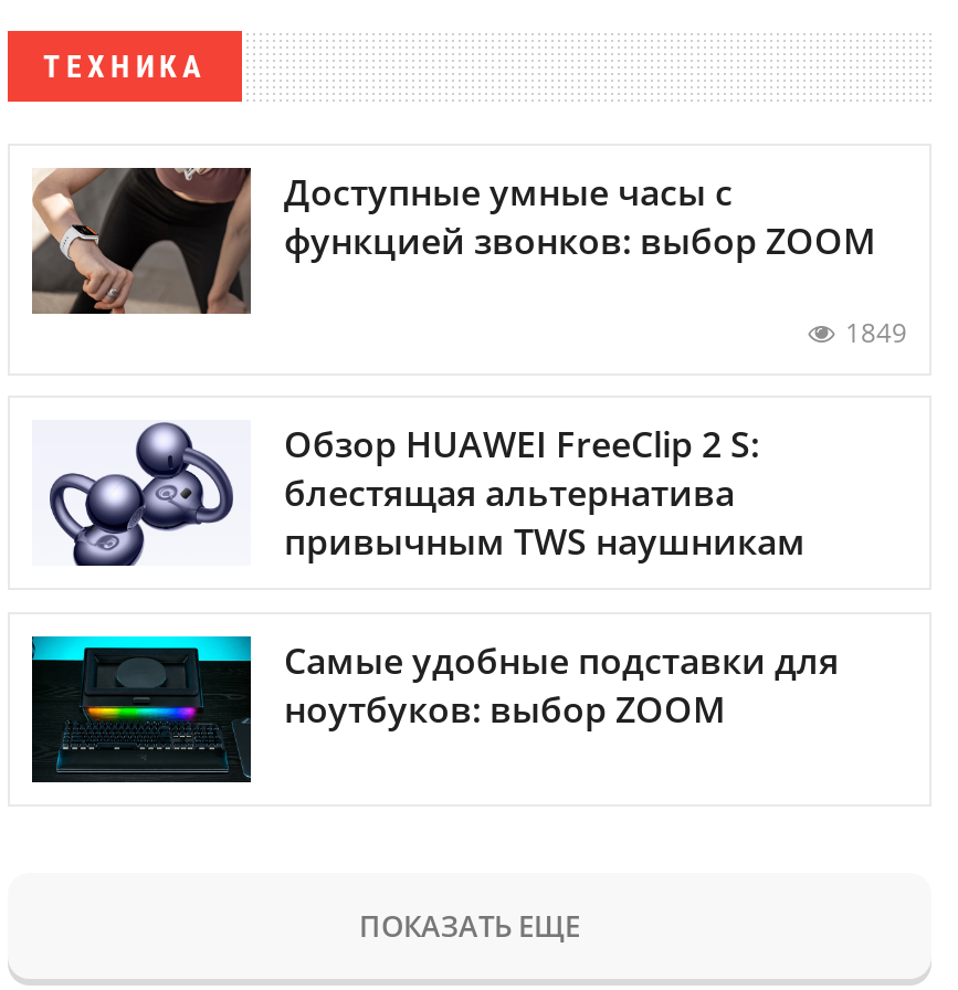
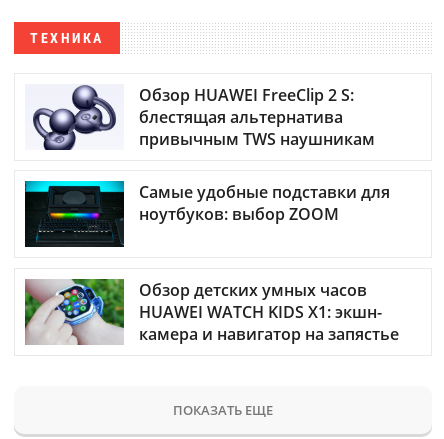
- [image]
- Доступные умные часы с
- функцией звонков: выбор ZOOM
- 1849

moved up: [image] | Обзор HUAWEI FreeClip 2 S: | блестящая альтернатива | привычным TWS наушникам | Самые удобные подставки для | ноутбуков: выбор ZOOM

+ [image]
+ Обзор детских умных часов
+ HUAWEI WATCH KIDS X1: экшн-
+ камера и навигатор на запястье
